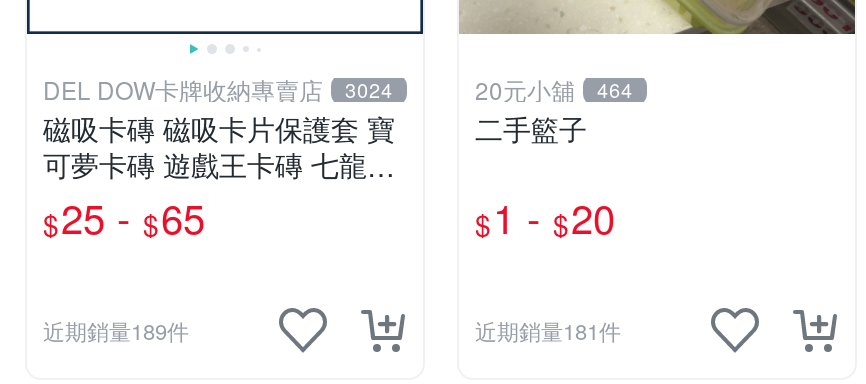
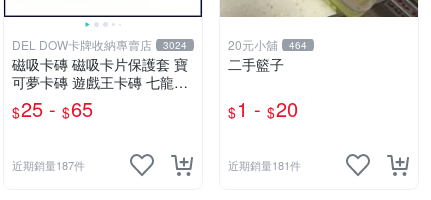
- 近期銷量189件
+ 近期銷量187件
